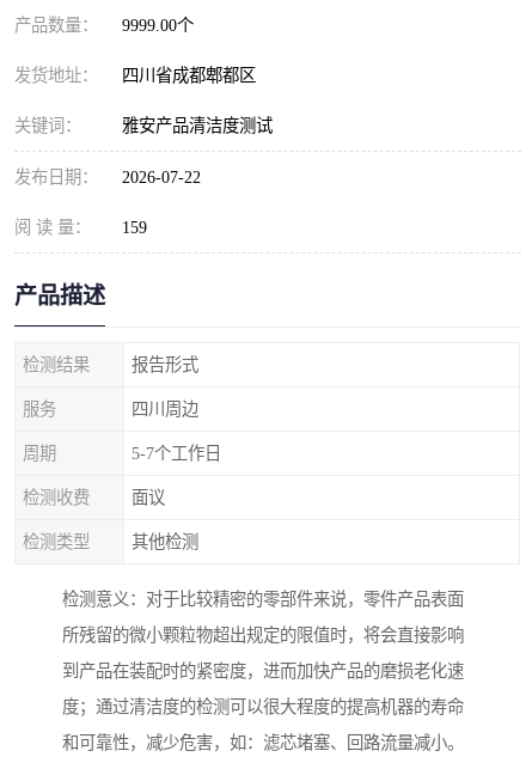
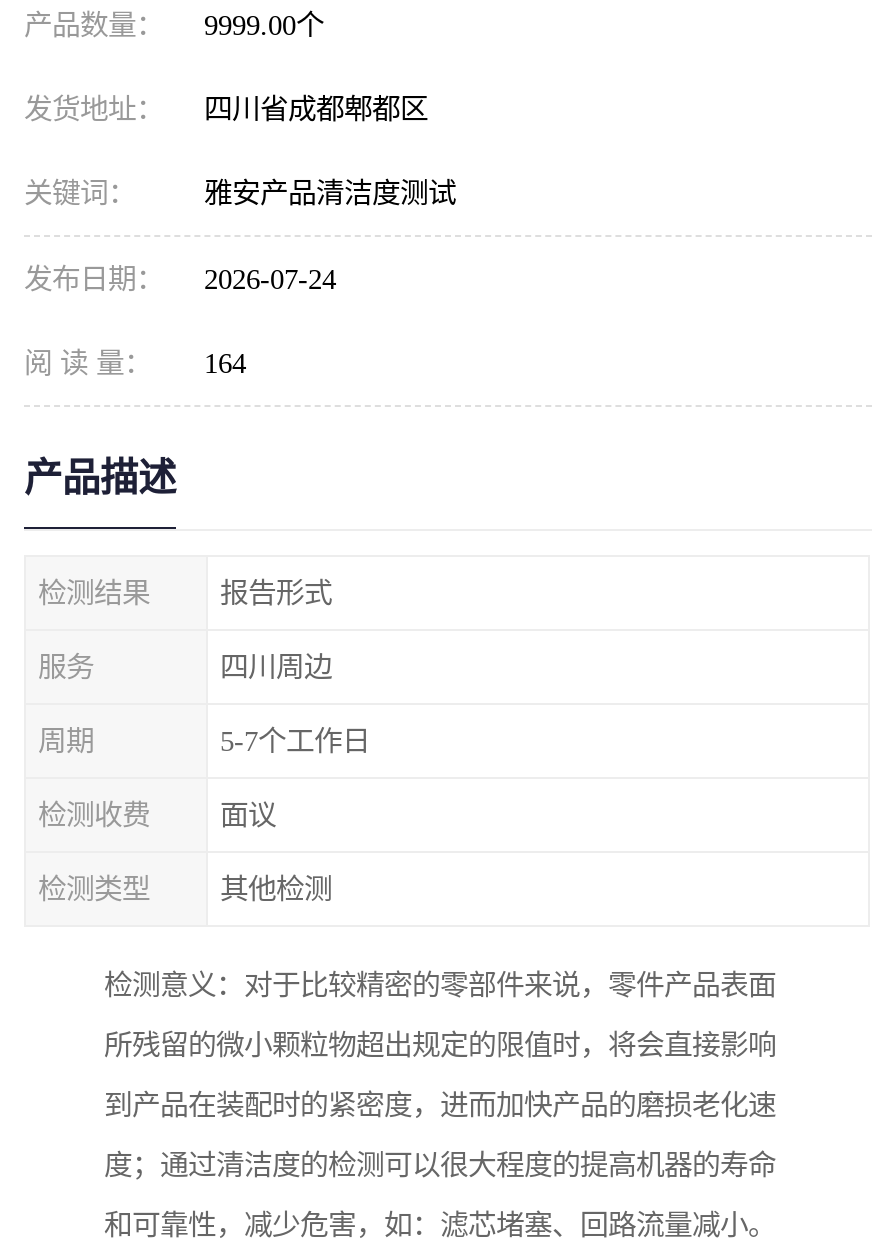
- 发布日期： 2026-07-22
+ 发布日期： 2026-07-24

- 阅 读 量： 159
+ 阅 读 量： 164
